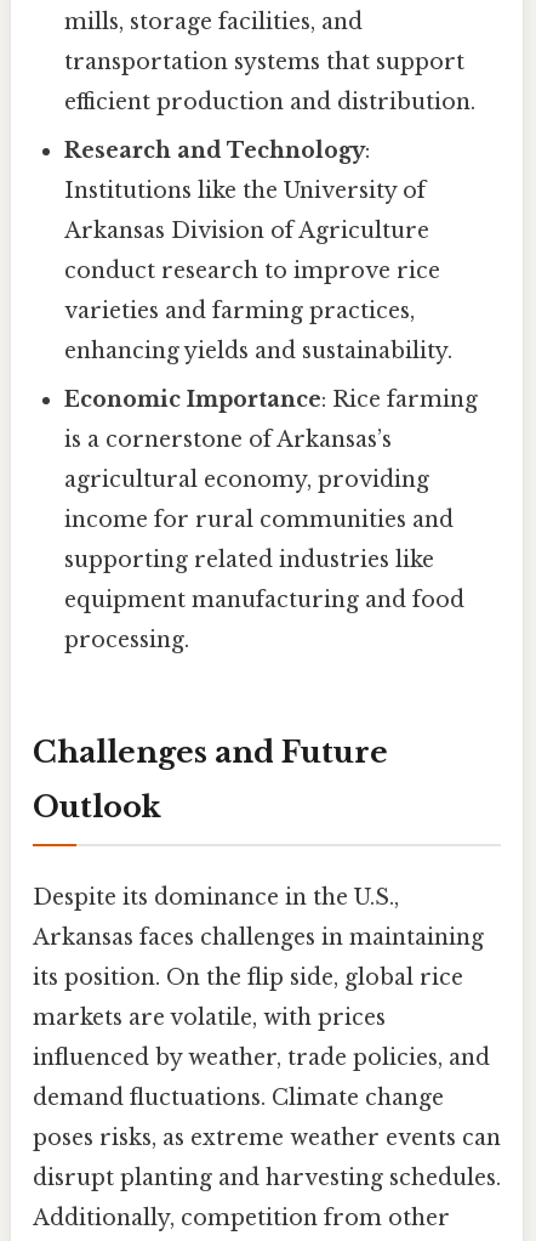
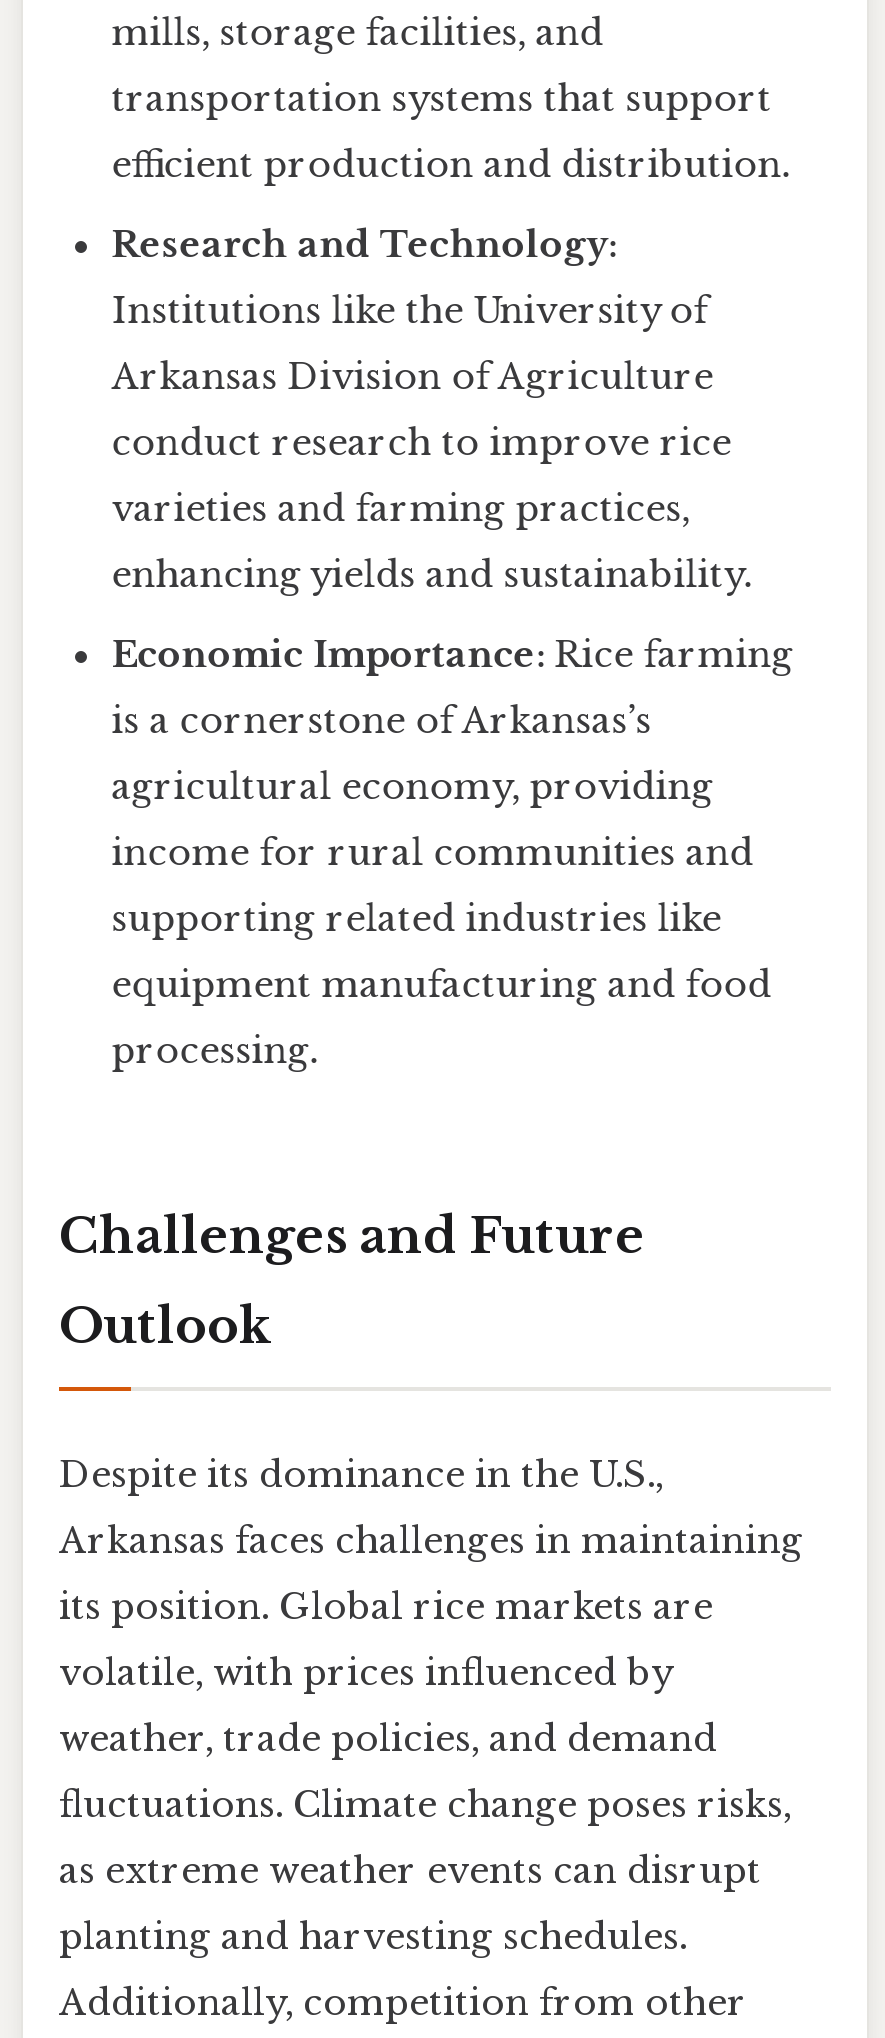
- its position. On the flip side, global rice
+ its position. Global rice markets are

- markets are volatile, with prices
+ volatile, with prices influenced by

- influenced by weather, trade policies, and
+ weather, trade policies, and demand

- demand fluctuations. Climate change
+ fluctuations. Climate change poses risks,

- poses risks, as extreme weather events can
+ as extreme weather events can disrupt

- disrupt planting and harvesting schedules.
+ planting and harvesting schedules.
